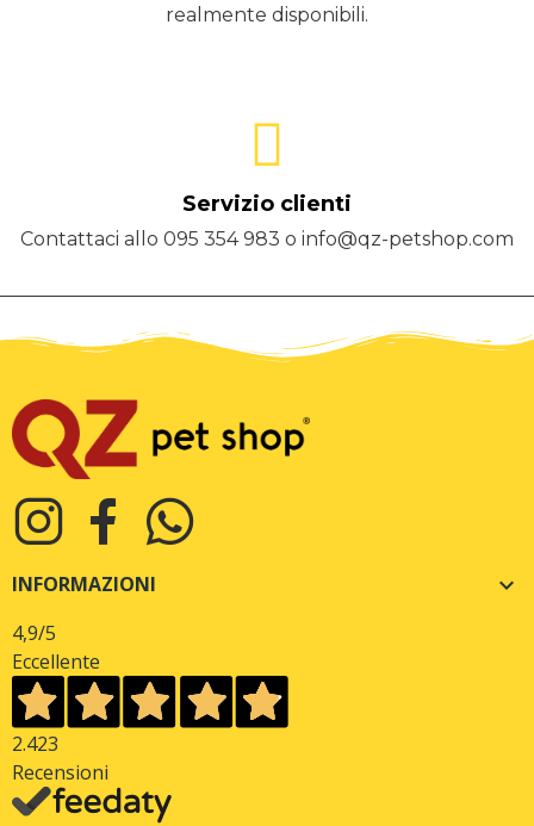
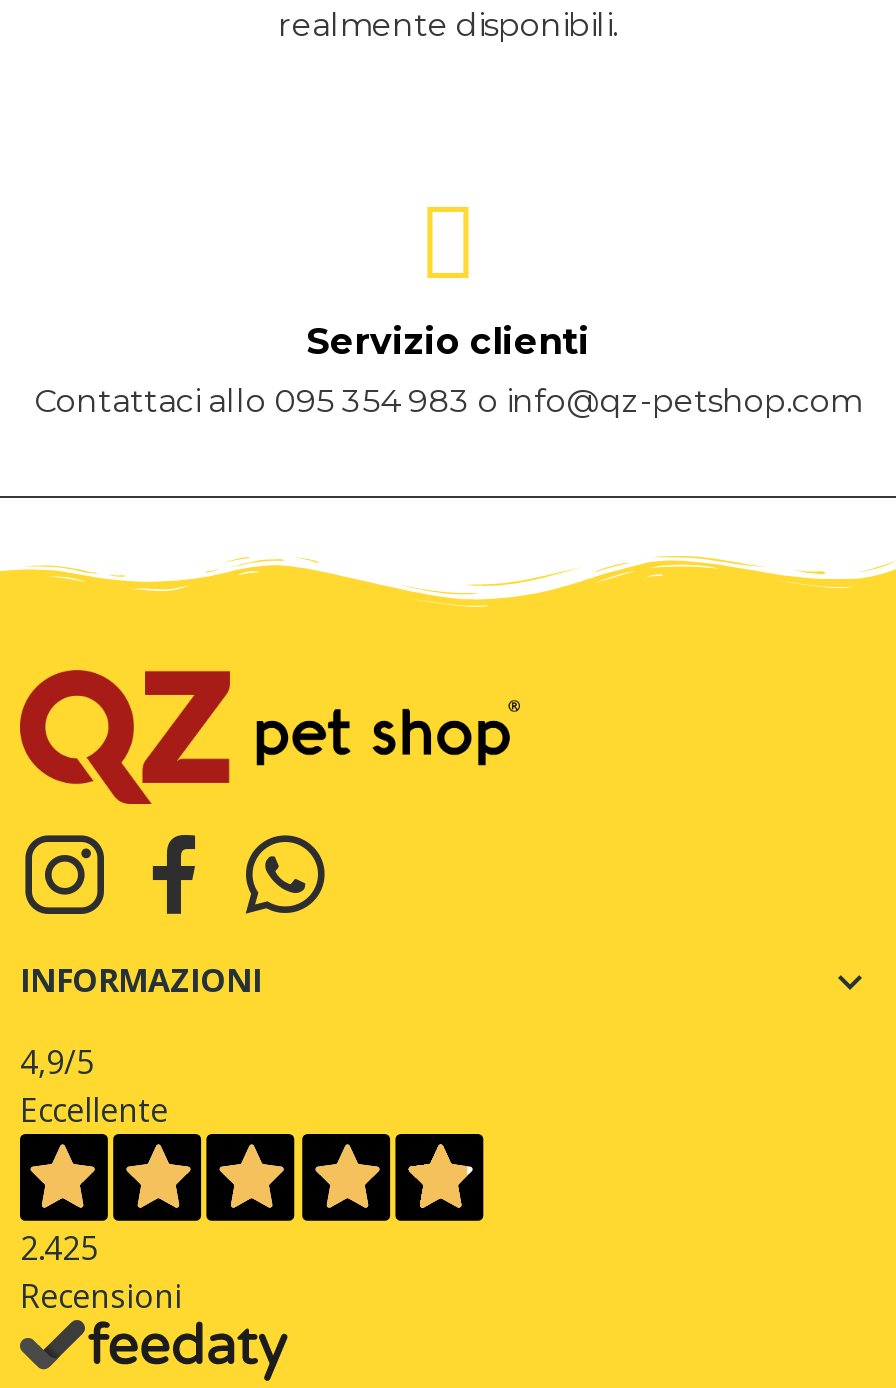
- 2.423
+ 2.425
